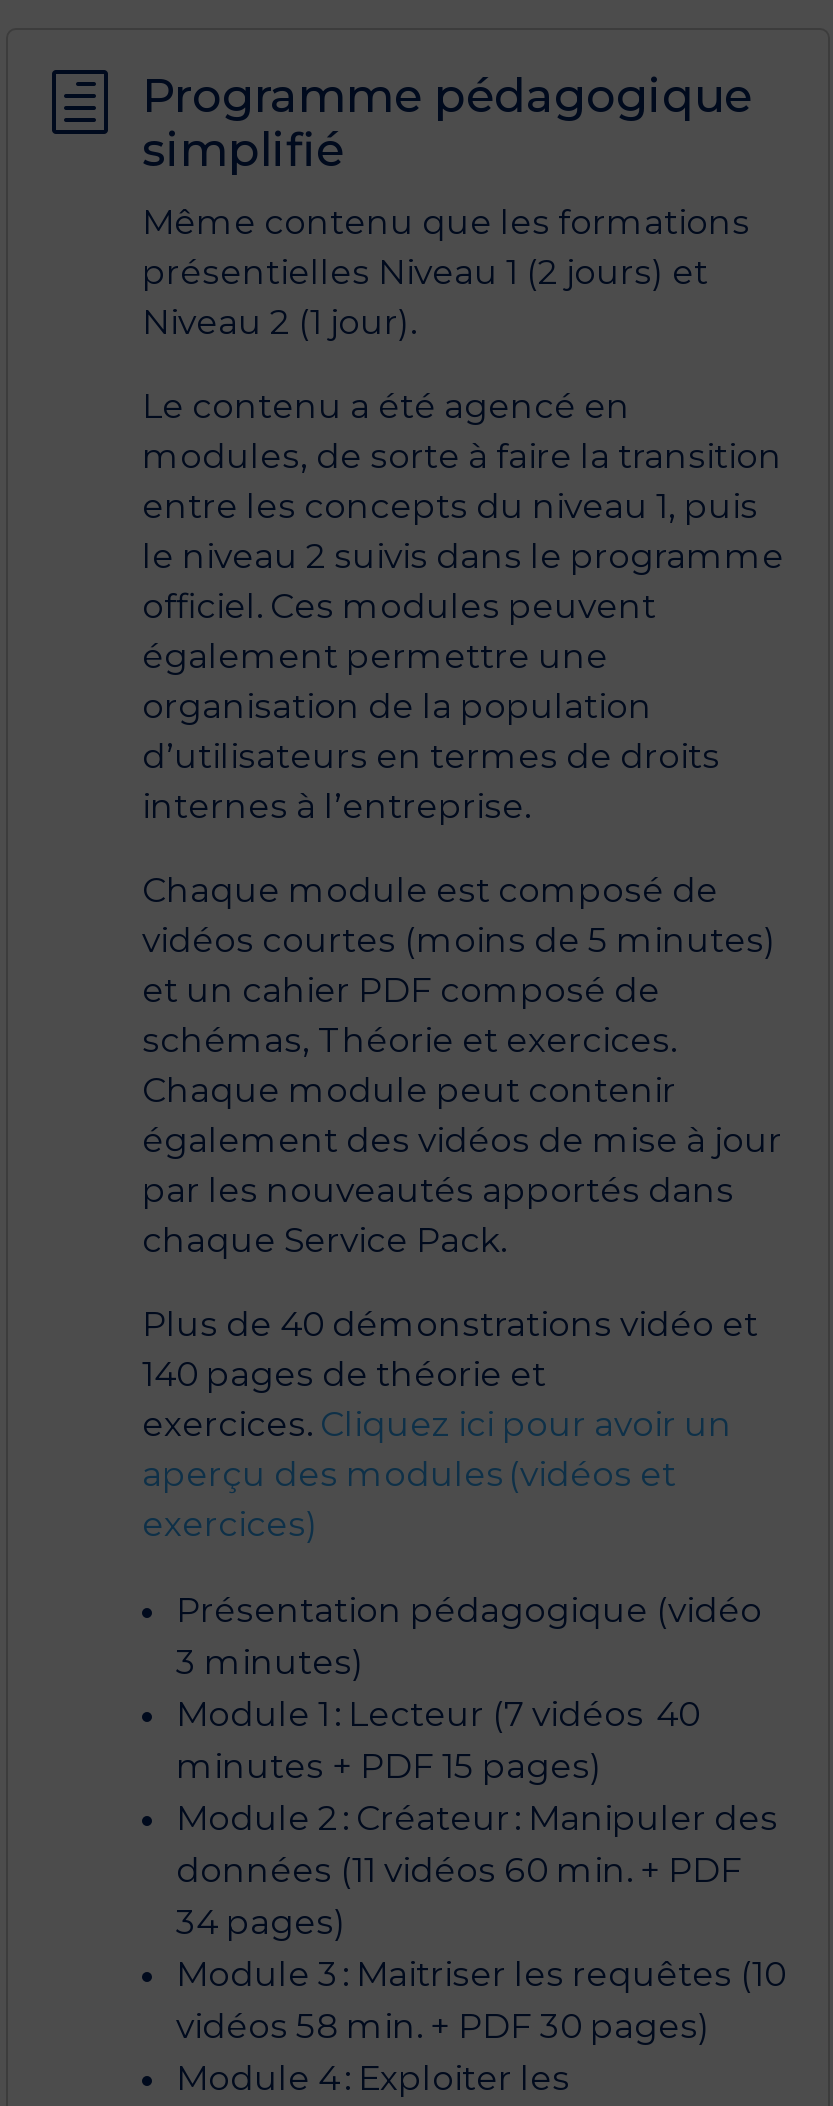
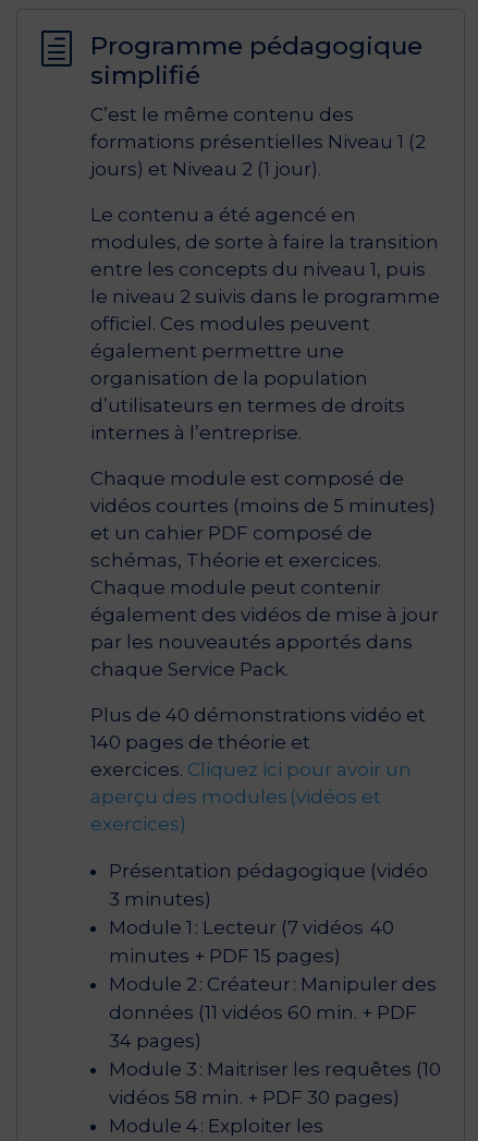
- Même contenu que les formations
- présentielles Niveau 1 (2 jours) et
- Niveau 2 (1 jour).
+ C’est le même contenu des
+ formations présentielles Niveau 1 (2
+ jours) et Niveau 2 (1 jour).
